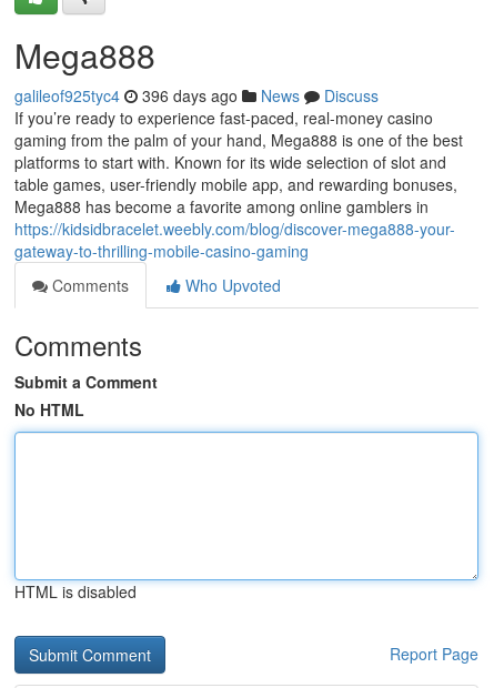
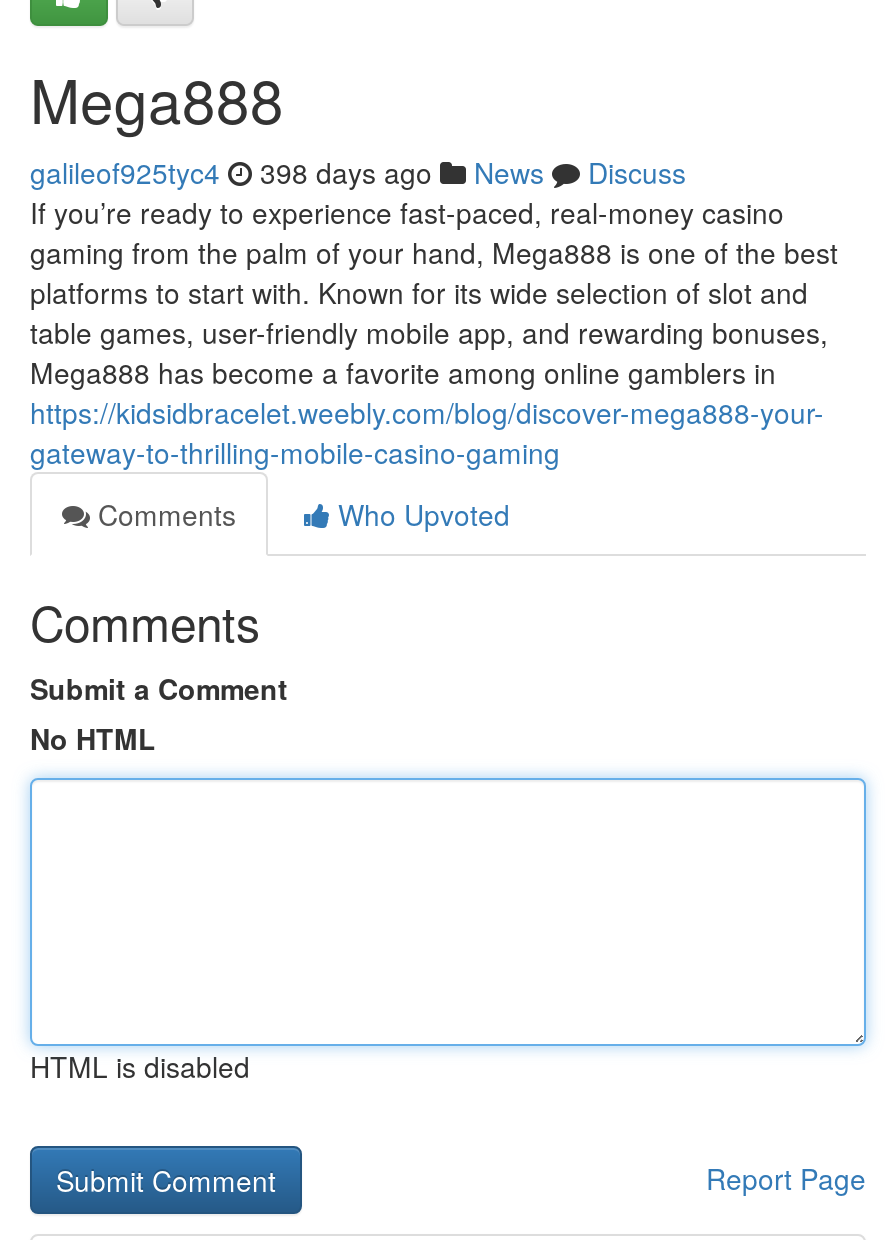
- galileof925tyc4 396 days ago News Discuss
+ galileof925tyc4 398 days ago News Discuss
